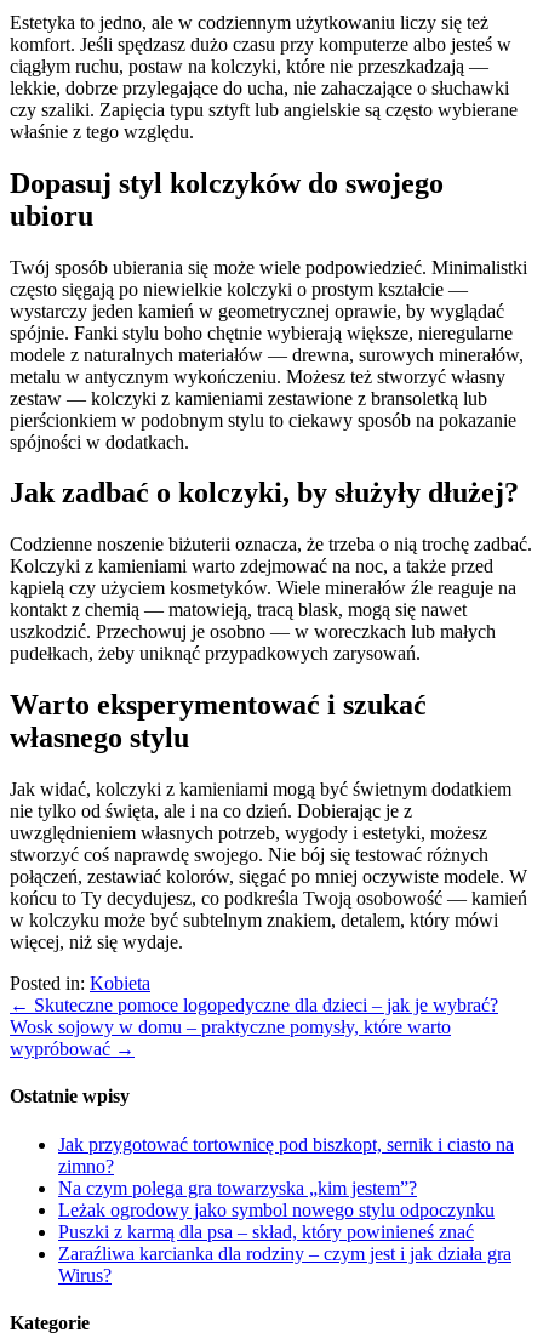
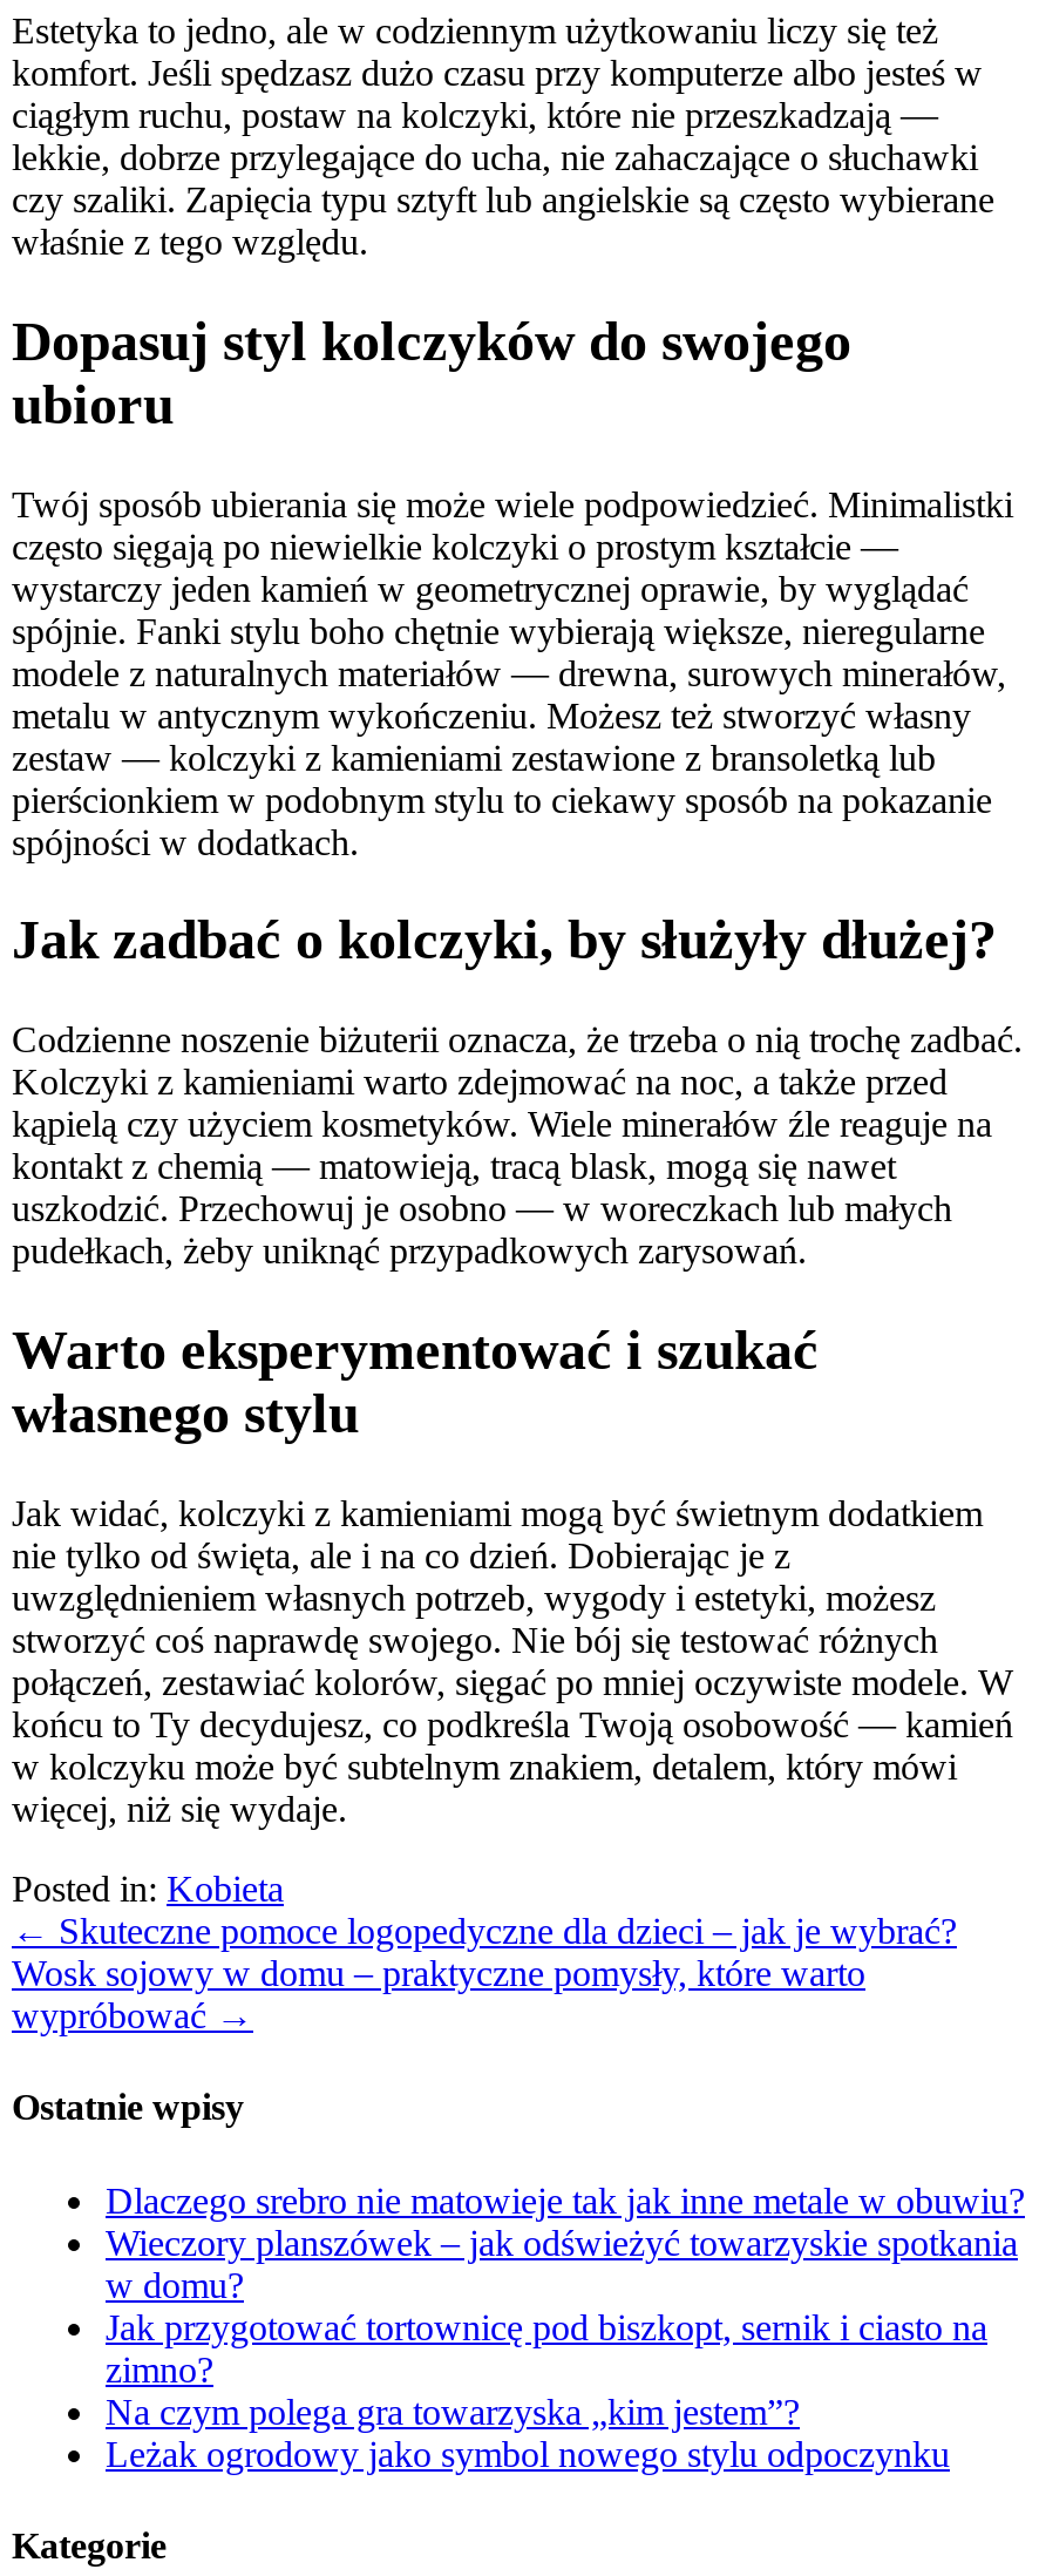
+ Dlaczego srebro nie matowieje tak jak inne metale w obuwiu?
+ Wieczory planszówek – jak odświeżyć towarzyskie spotkania
+ w domu?

moved down: Jak przygotować tortownicę pod biszkopt, sernik i ciasto na | zimno? | Na czym polega gra towarzyska „kim jestem”? | Leżak ogrodowy jako symbol nowego stylu odpoczynku

- Puszki z karmą dla psa – skład, który powinieneś znać
- Zaraźliwa karcianka dla rodziny – czym jest i jak działa gra
- Wirus?
